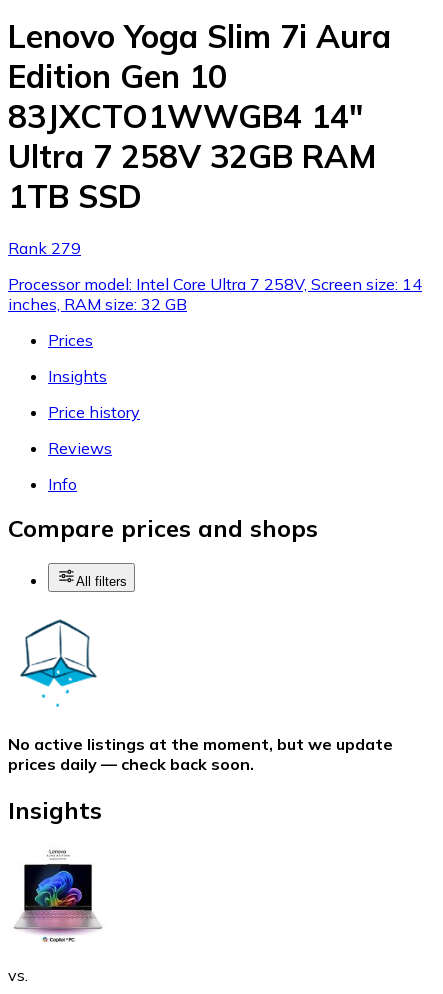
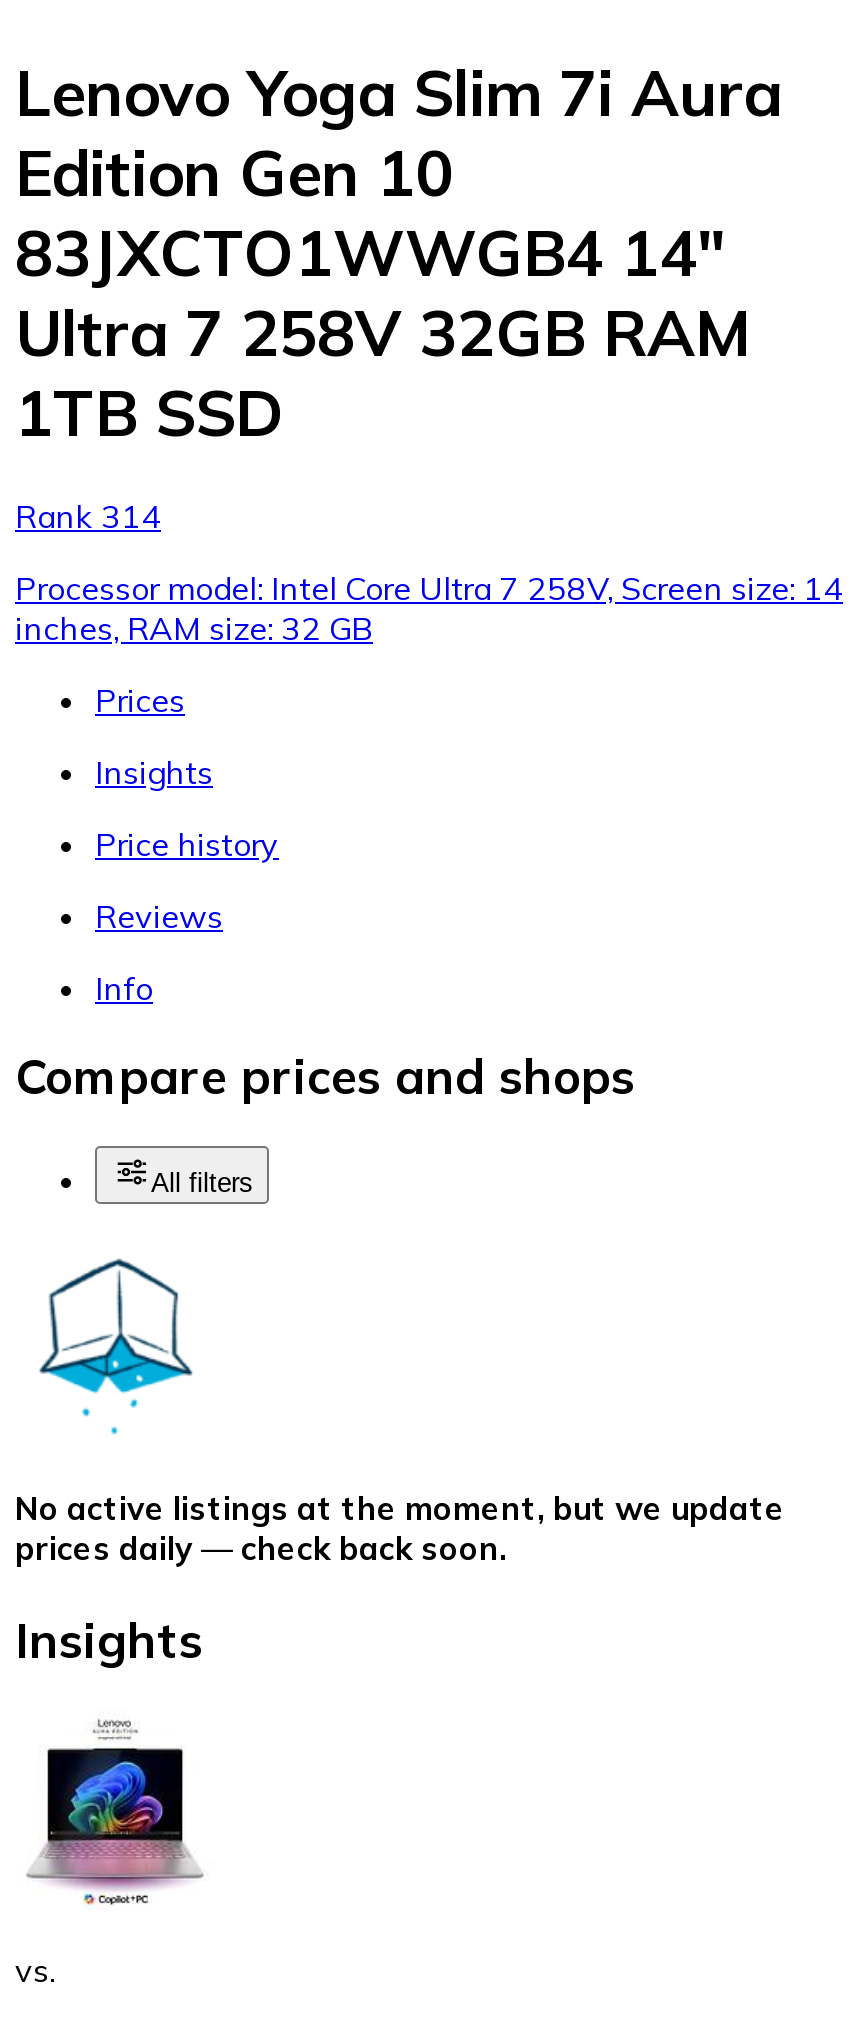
- Rank 279
+ Rank 314
